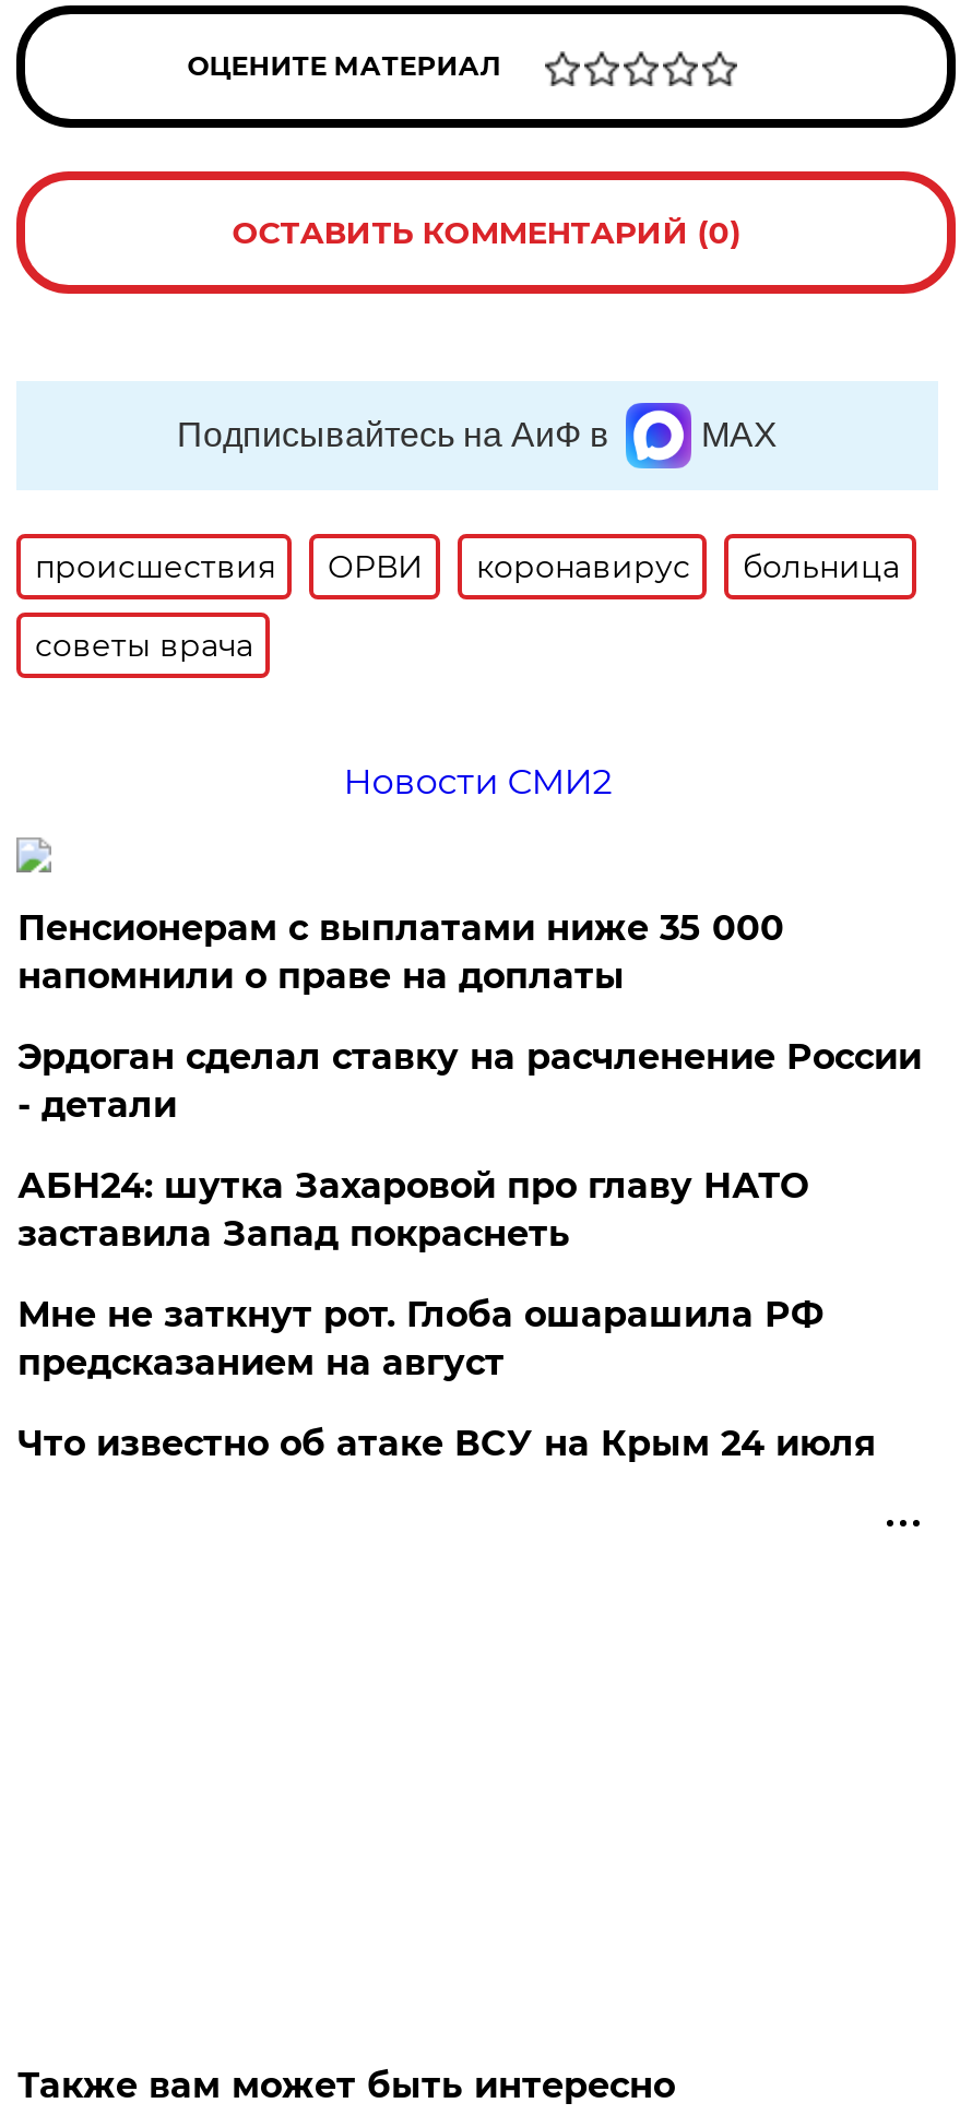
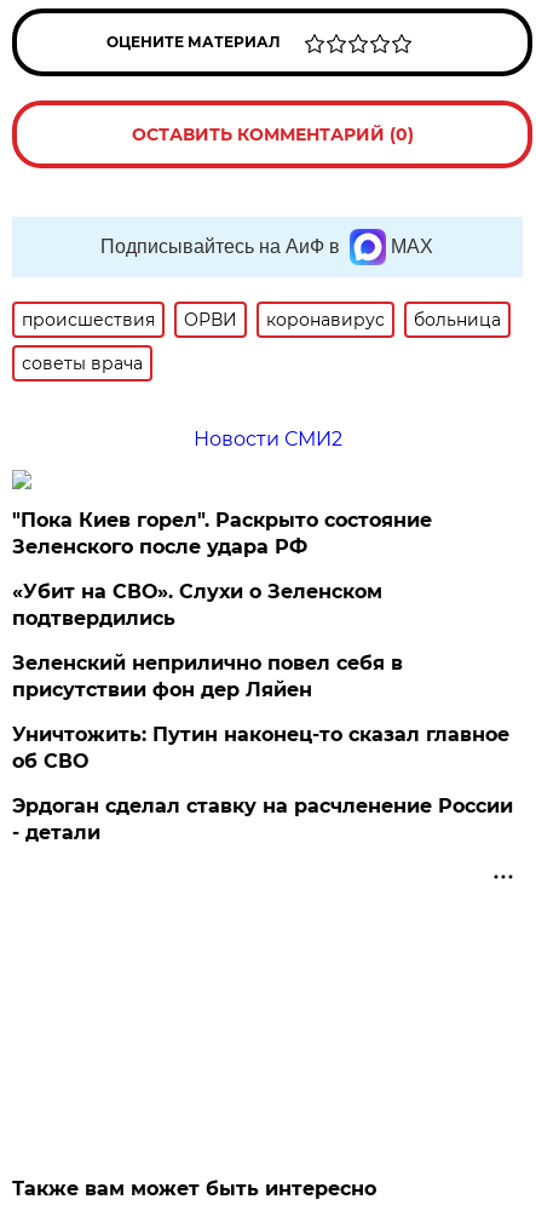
- Пенсионерам с выплатами ниже 35 000
- напомнили о праве на доплаты
+ "Пока Киев горел". Раскрыто состояние
+ Зеленского после удара РФ
+ «Убит на СВО». Слухи о Зеленском
+ подтвердились
+ Зеленский неприлично повел cебя в
+ присутствии фон дер Ляйен
+ Уничтожить: Путин наконец-то сказал главное
+ об СВО

moved down: Эрдоган сделал ставку на расчленение России | - детали

- АБН24: шутка Захаровой про главу НАТО
- заставила Запад покраснеть
- Мне не заткнут рот. Глоба ошарашила РФ
- предсказанием на август
- Что известно об атаке ВСУ на Крым 24 июля
